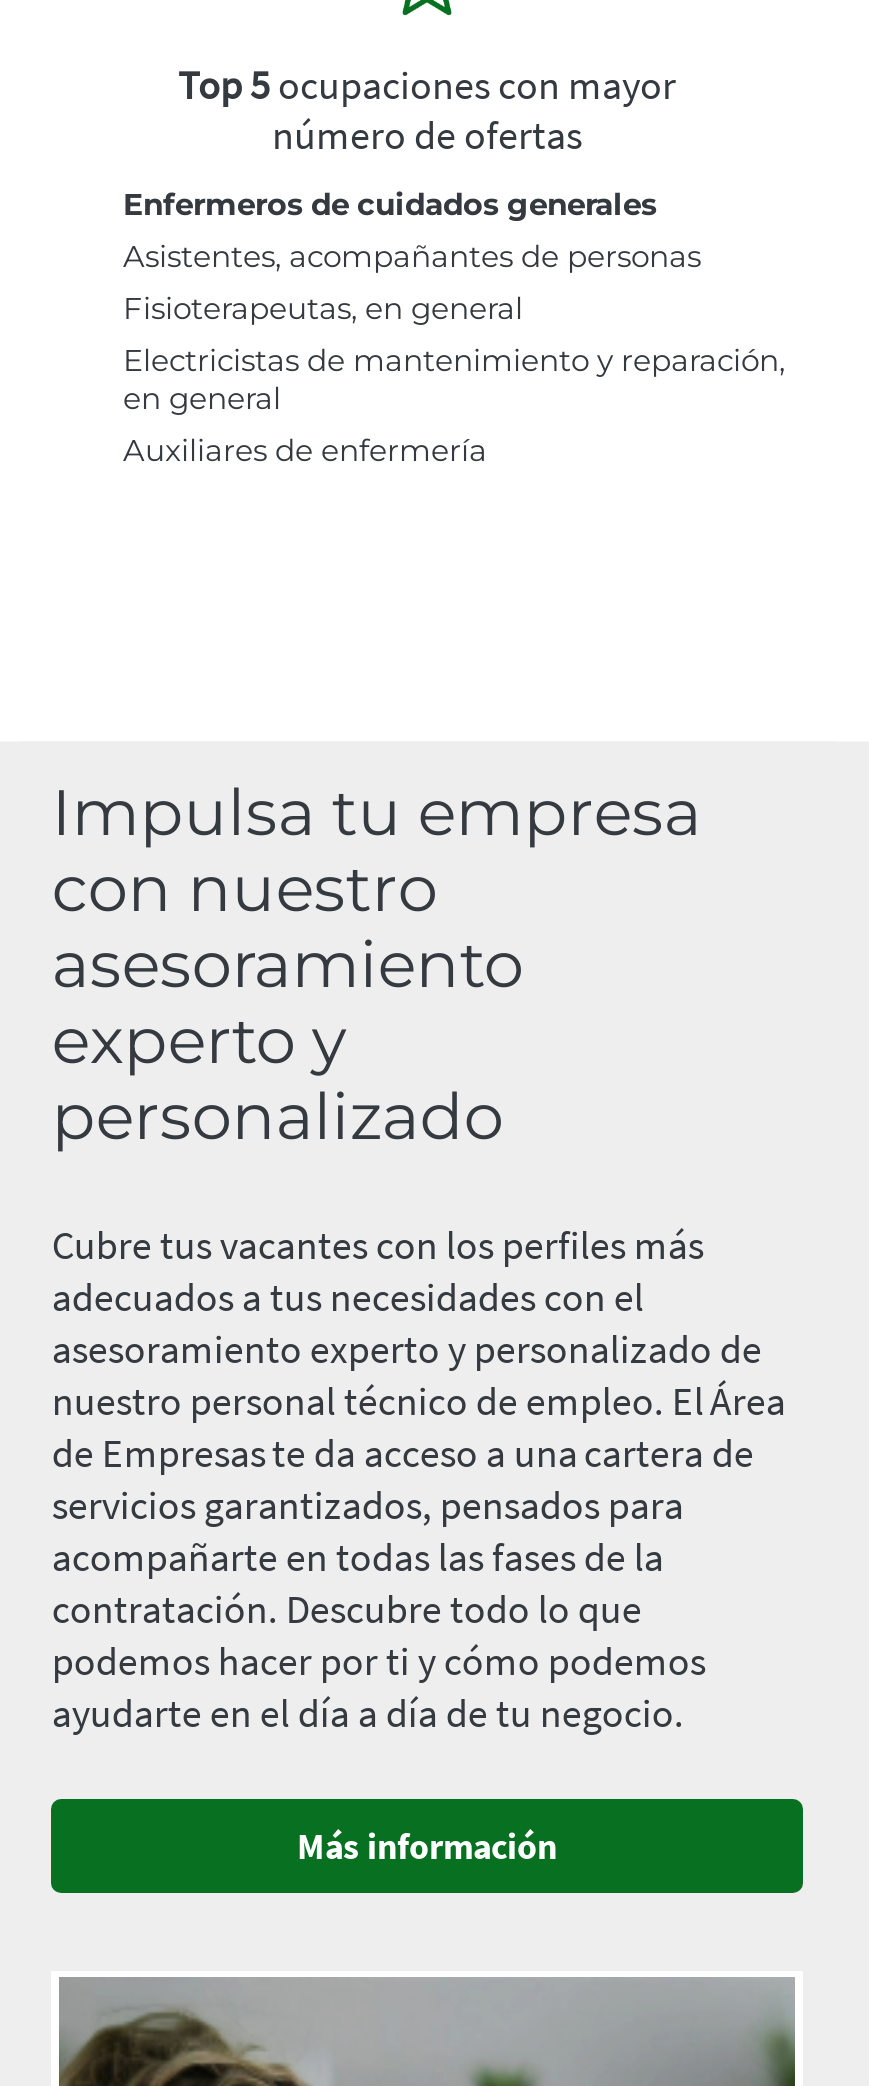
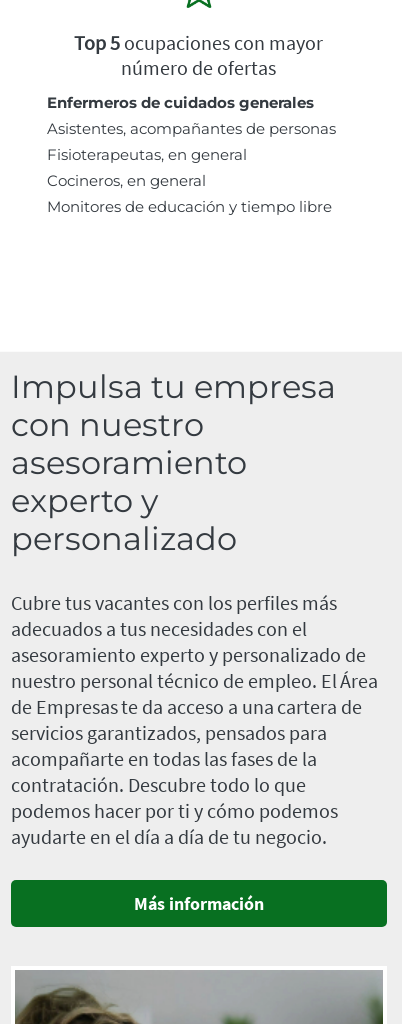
- Electricistas de mantenimiento y reparación,
- en general
- Auxiliares de enfermería
+ Cocineros, en general
+ Monitores de educación y tiempo libre
